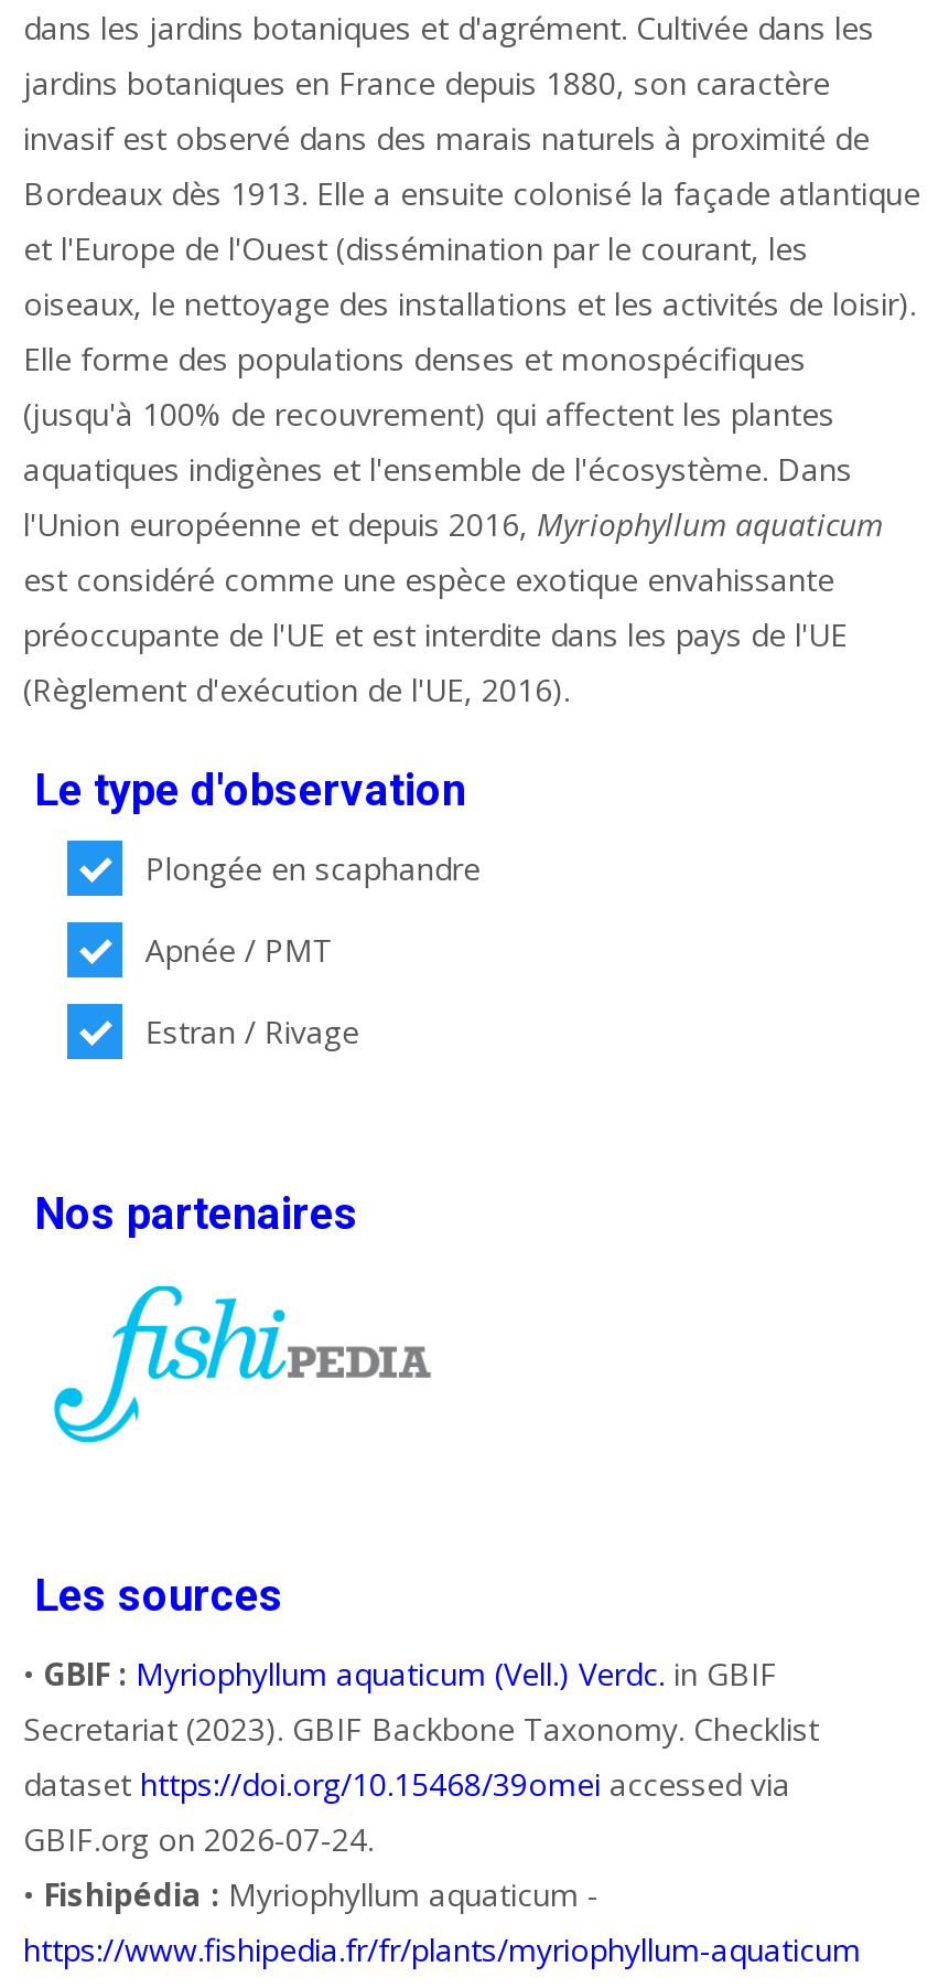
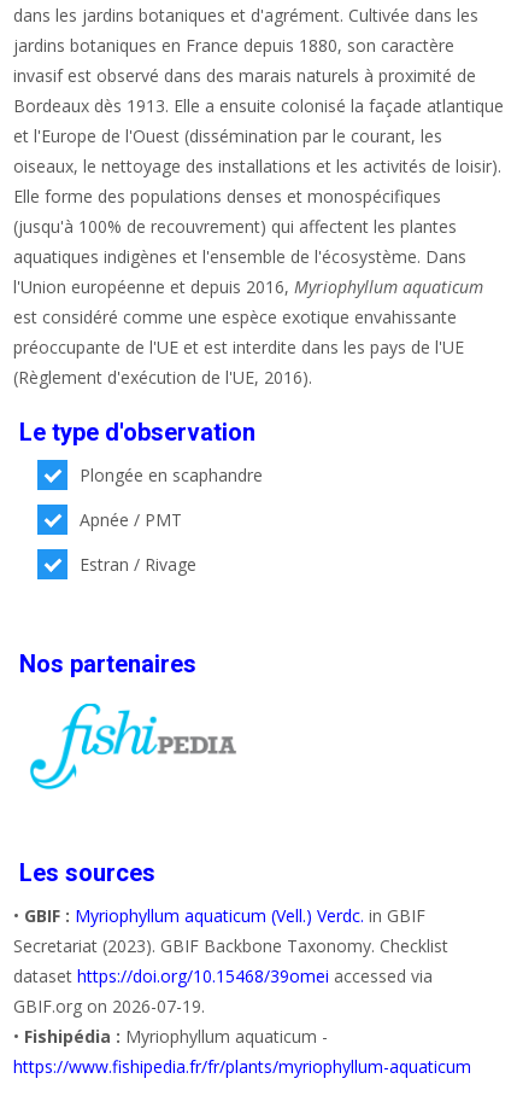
- GBIF.org on 2026-07-24.
+ GBIF.org on 2026-07-19.
